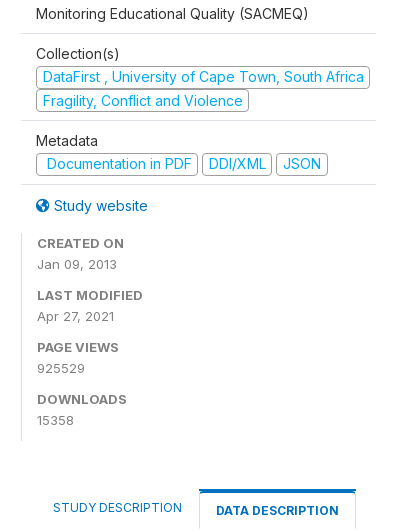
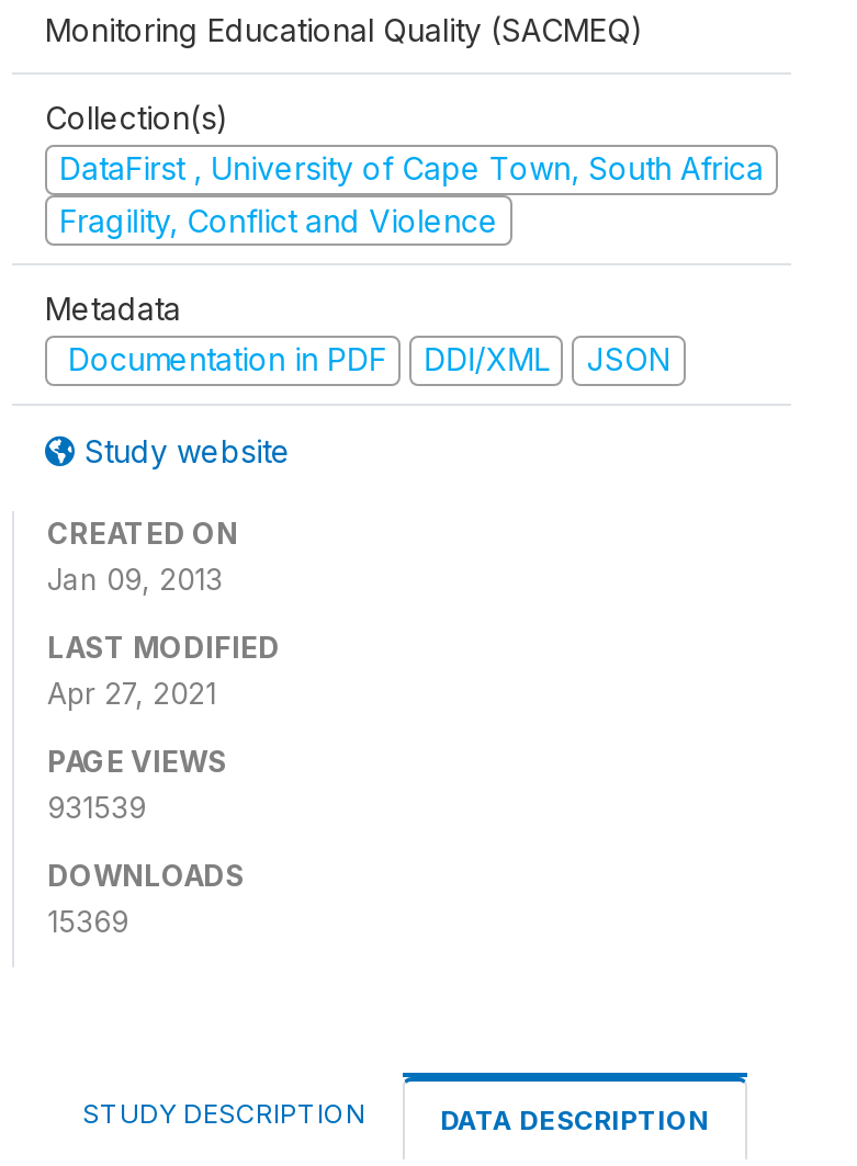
- 925529
+ 931539

- 15358
+ 15369
